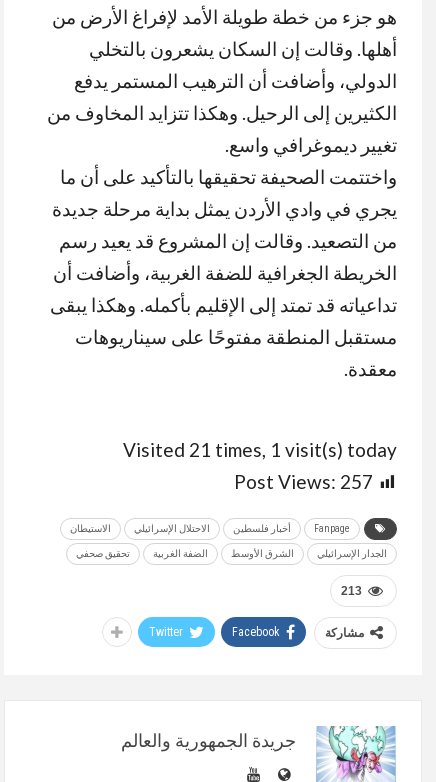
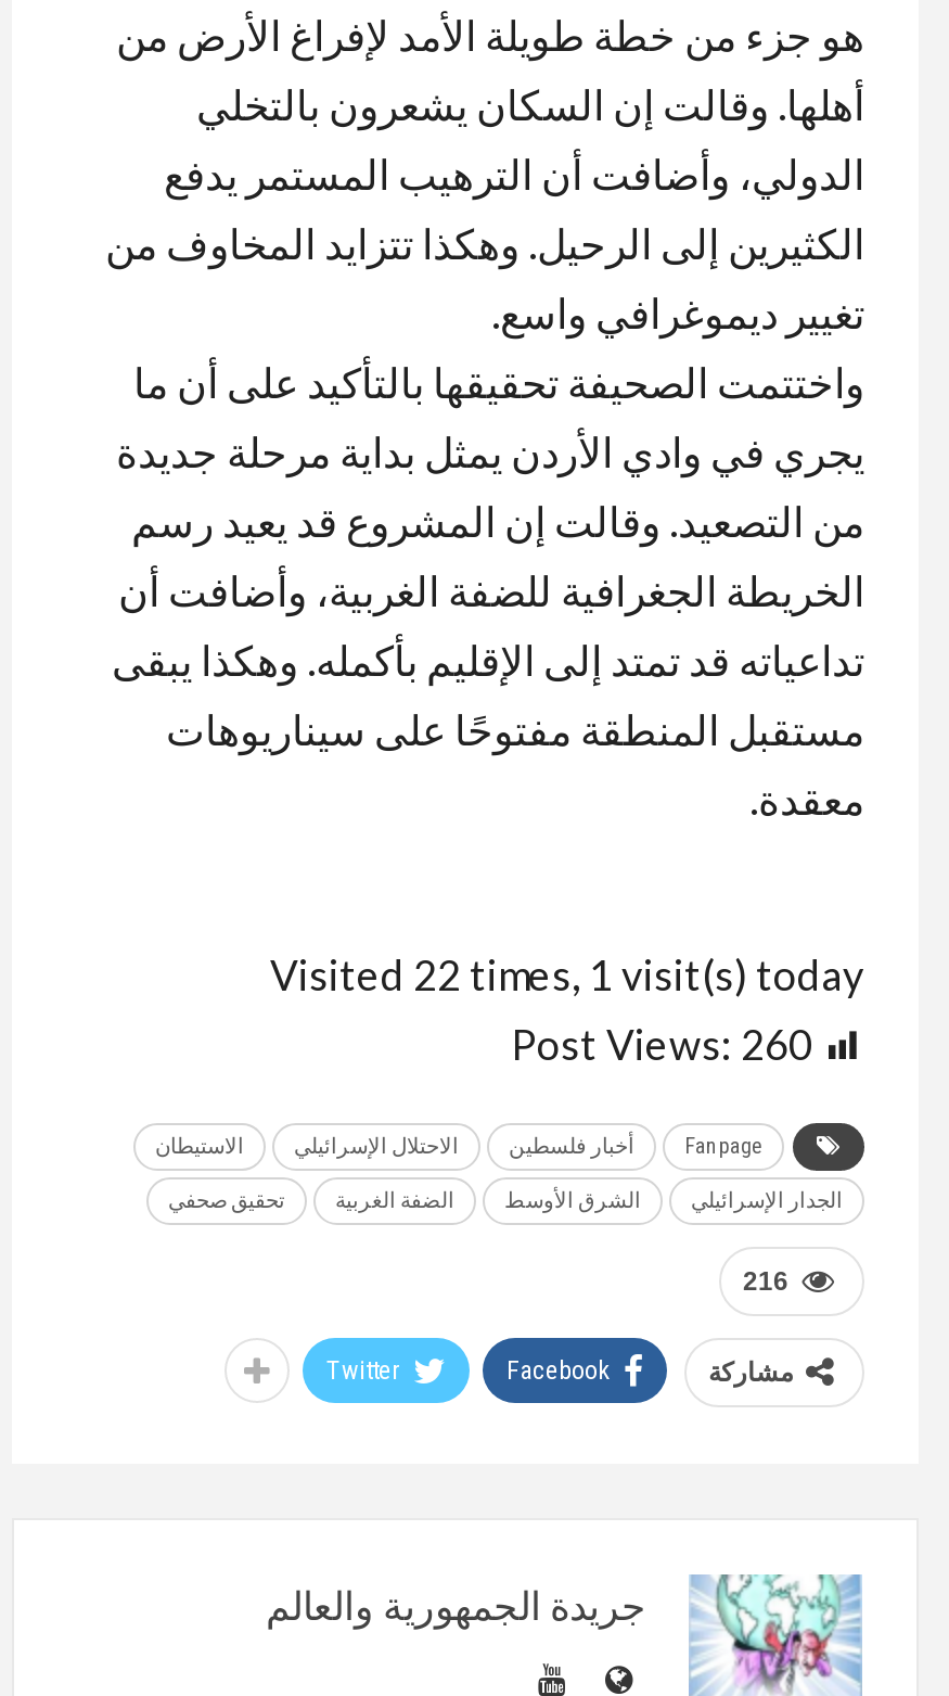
- Visited 21 times, 1 visit(s) today
+ Visited 22 times, 1 visit(s) today

- Post Views: 257
+ Post Views: 260

- 213
+ 216
